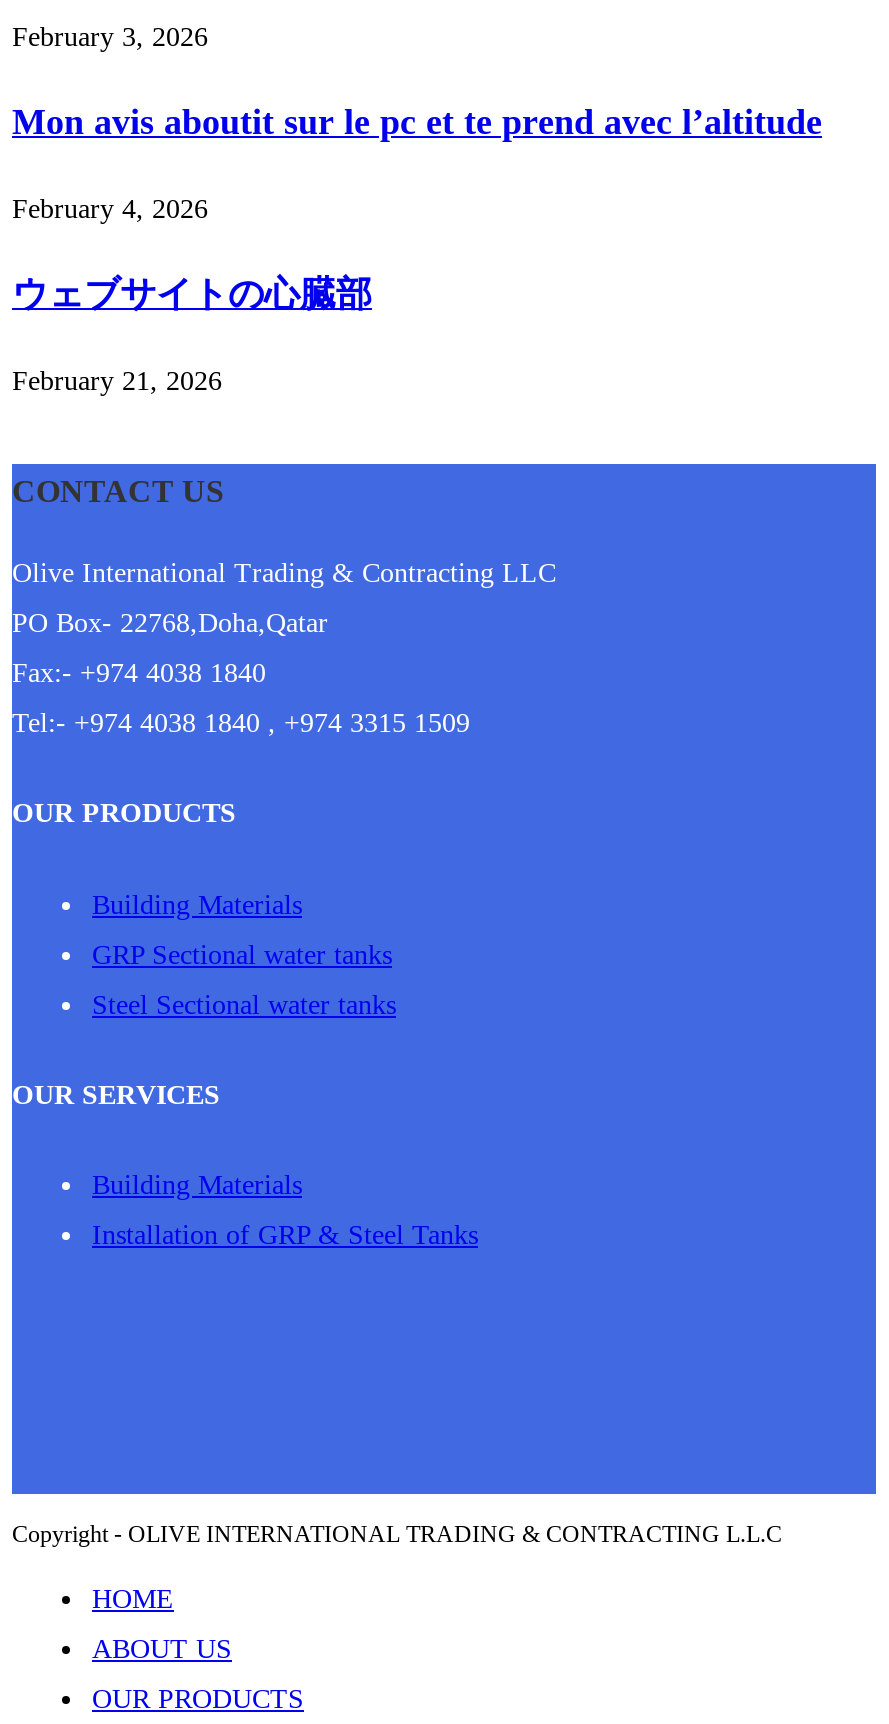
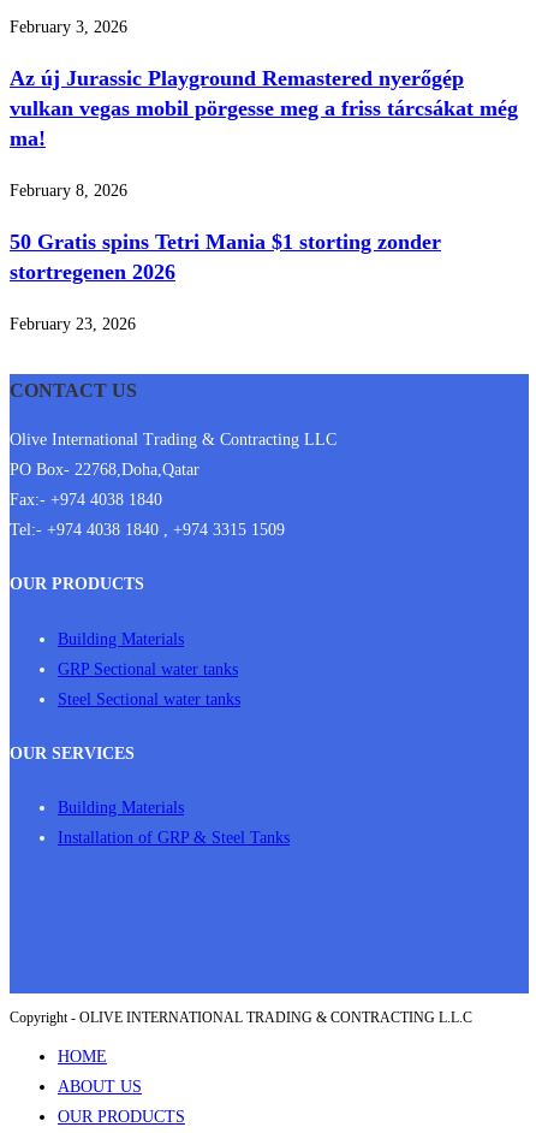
- Mon avis aboutit sur le pc et te prend avec l’altitude
+ Az új Jurassic Playground Remastered nyerőgép
+ vulkan vegas mobil pörgesse meg a friss tárcsákat még
+ ma!

- February 4, 2026
+ February 8, 2026

- ウェブサイトの心臓部
+ 50 Gratis spins Tetri Mania $1 storting zonder
+ stortregenen 2026

- February 21, 2026
+ February 23, 2026
